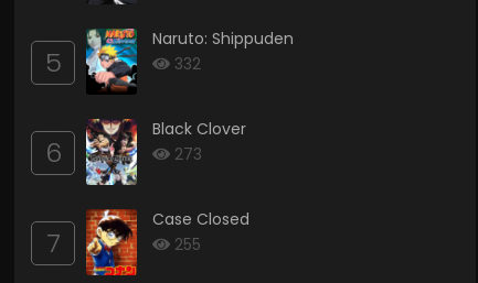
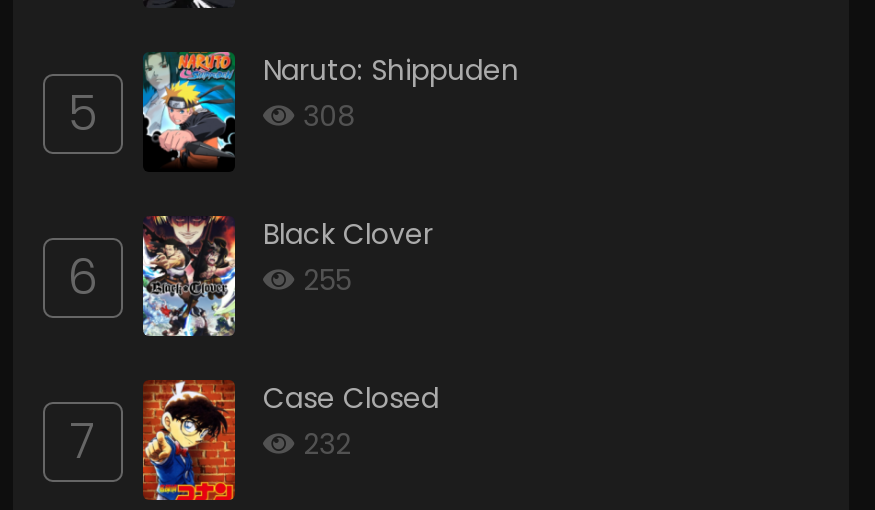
- 332
+ 308

- 273
+ 255

- 255
+ 232
